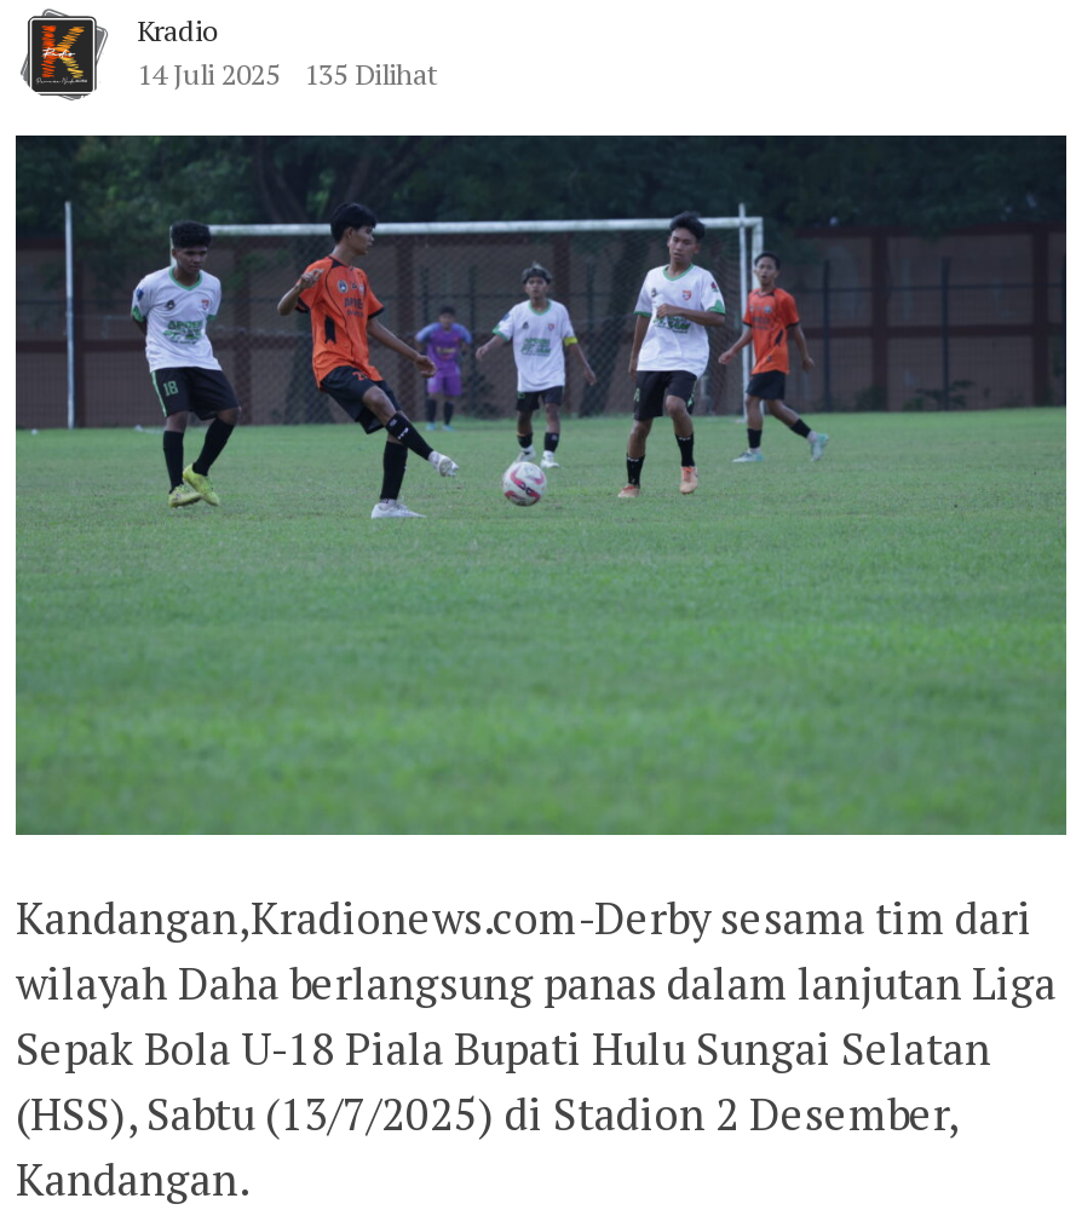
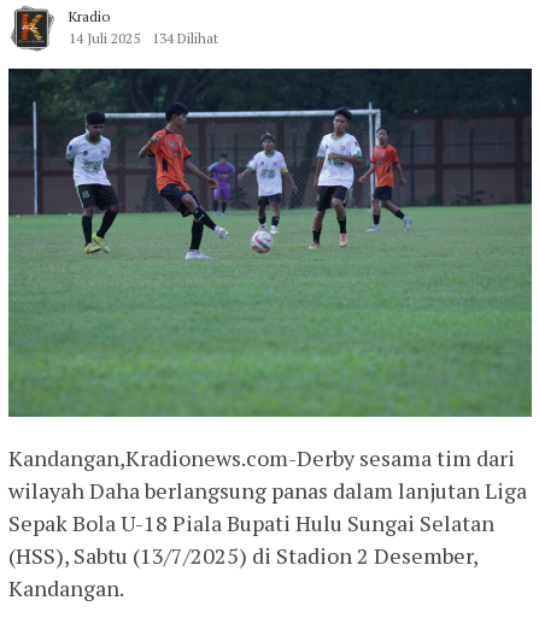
- 14 Juli 2025 135 Dilihat
+ 14 Juli 2025 134 Dilihat
